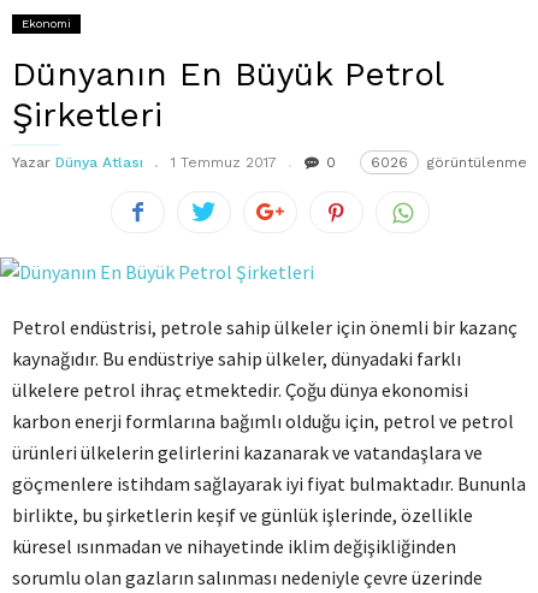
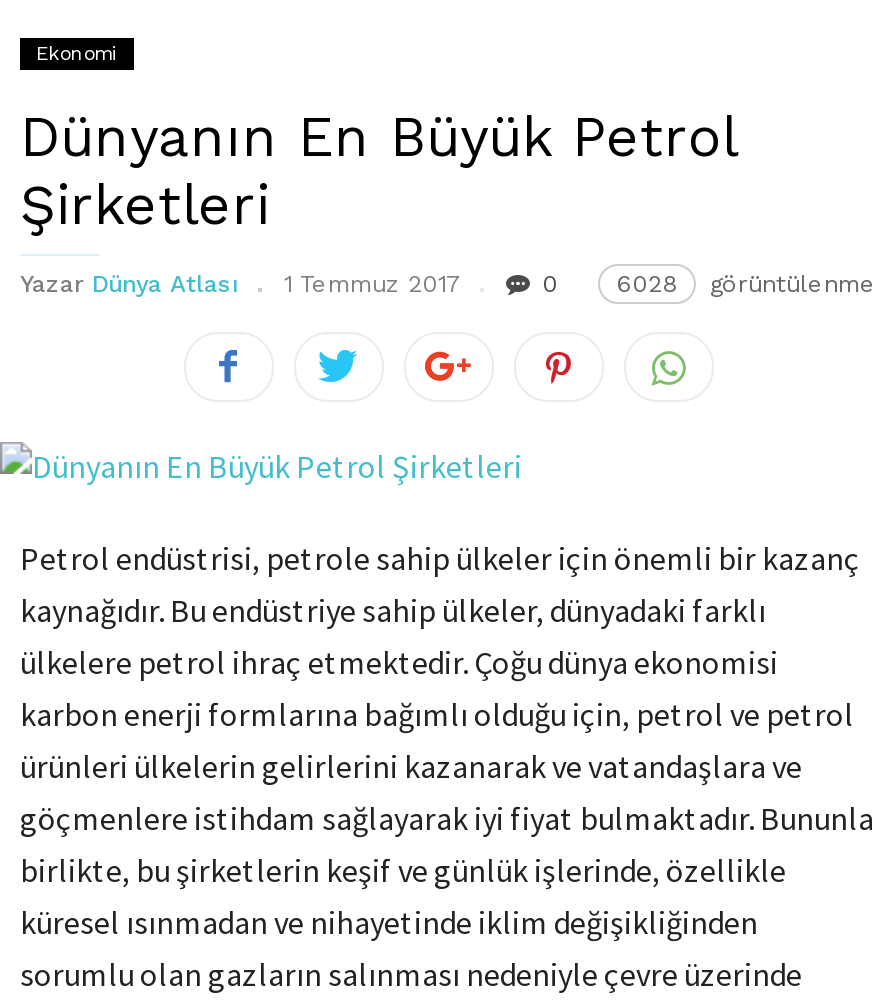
- 6026 görüntülenme
+ 6028 görüntülenme
